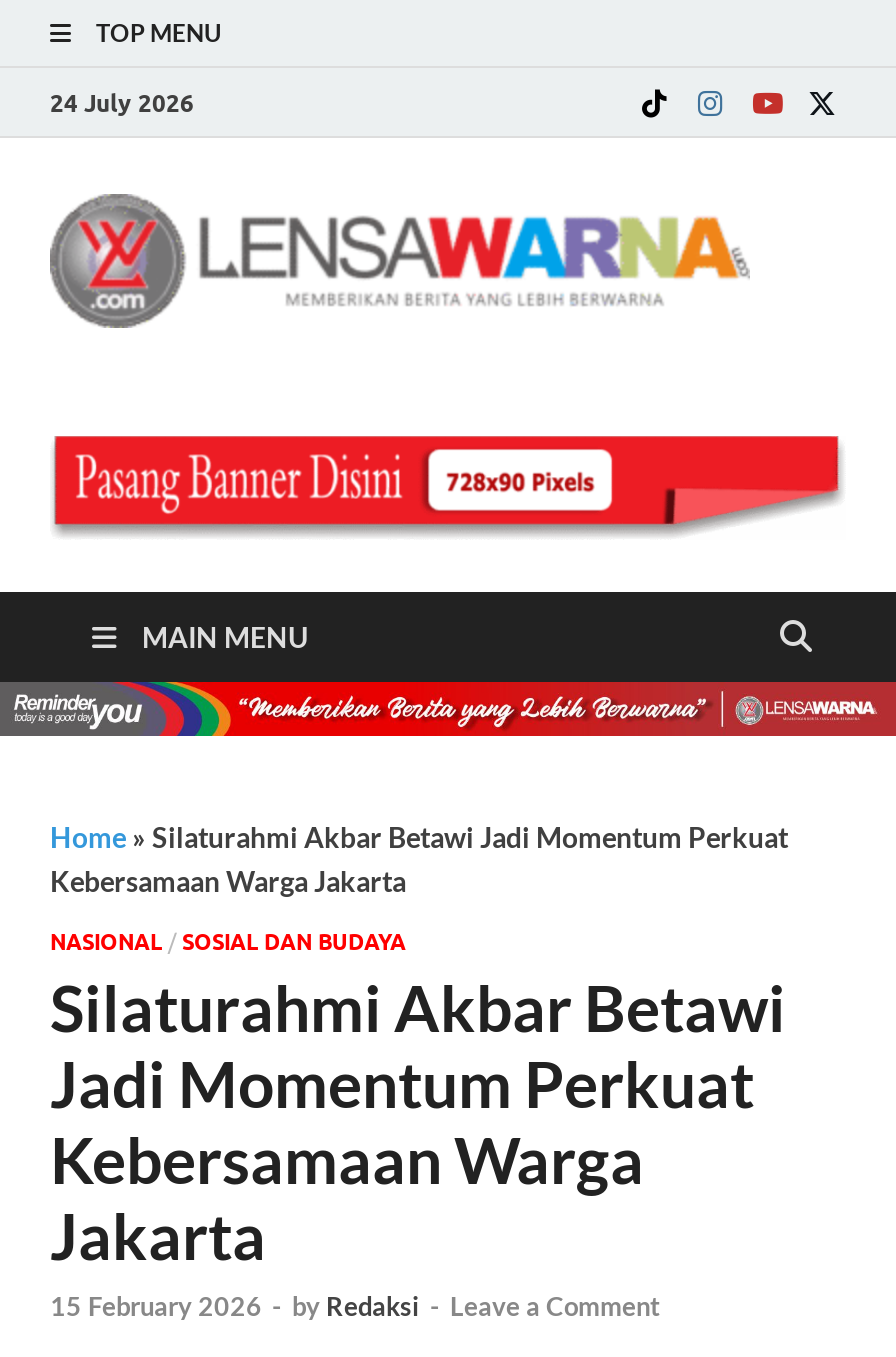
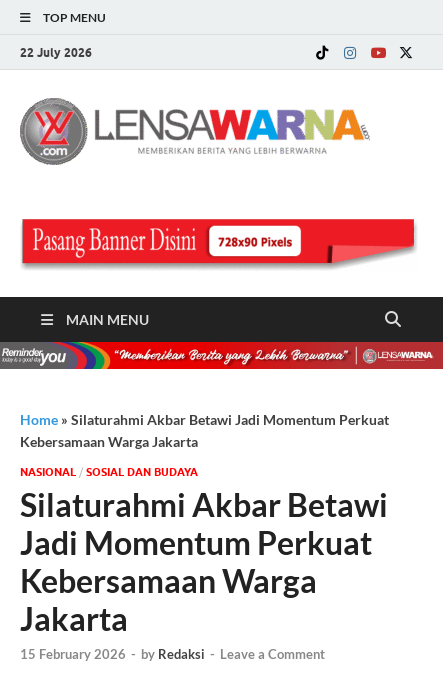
- 24 July 2026
+ 22 July 2026
